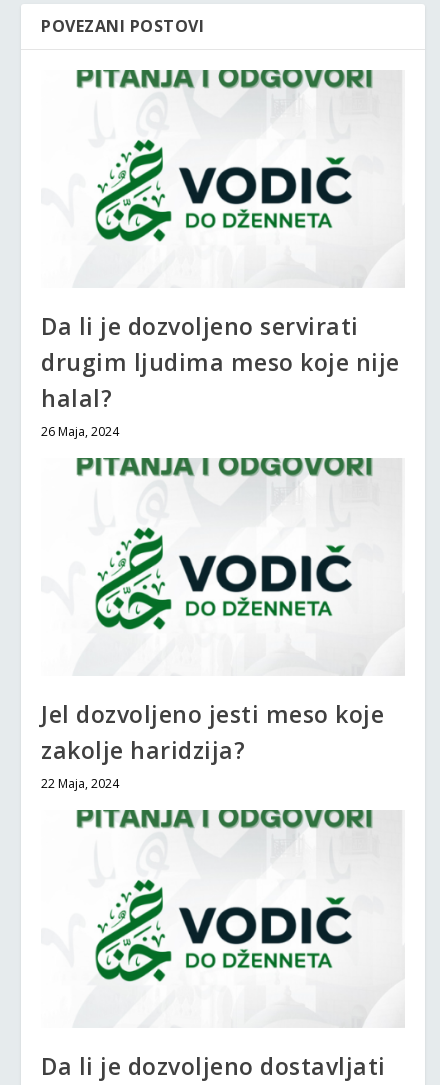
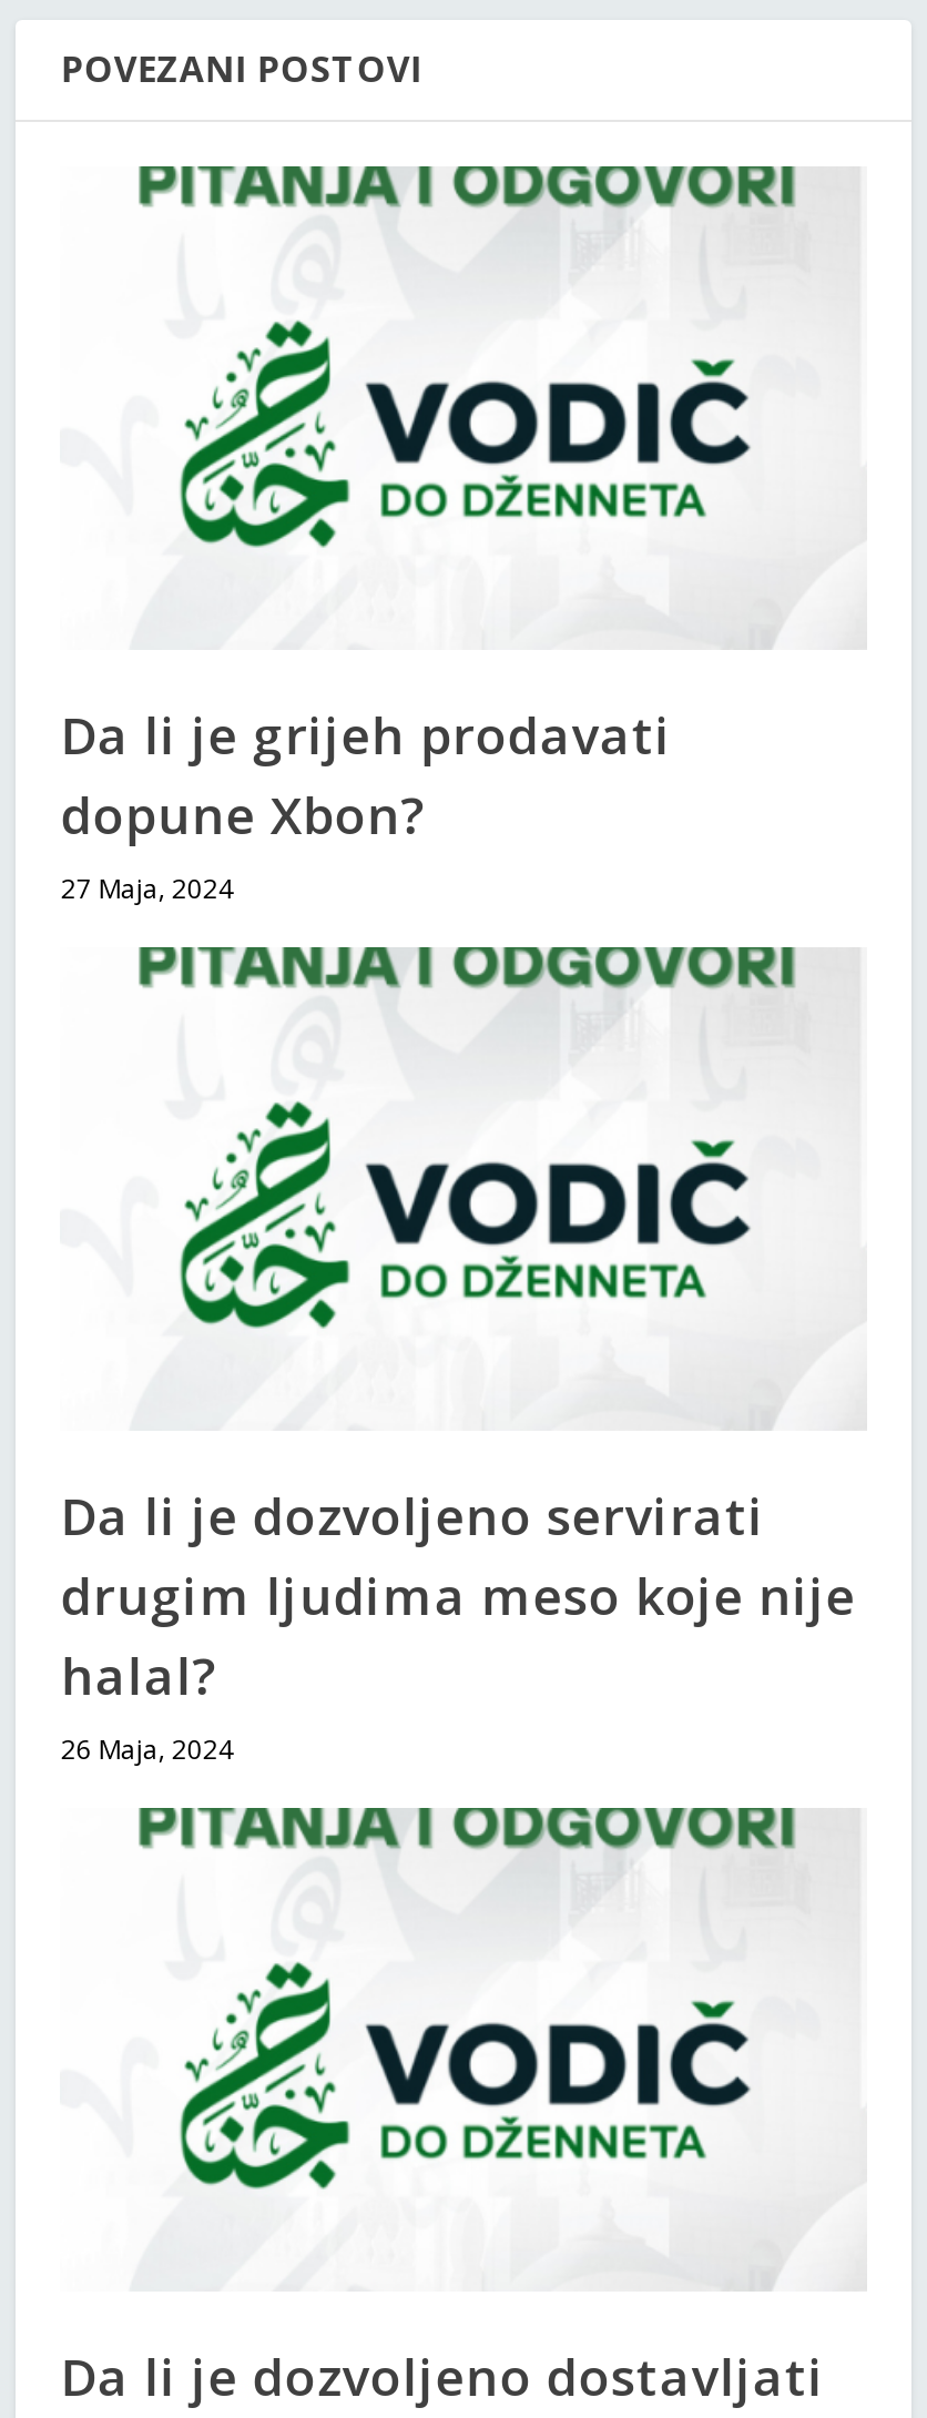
+ Da li je grijeh prodavati
+ dopune Xbon?
+ 27 Maja, 2024

moved down: [image]

moved down: Da li je dozvoljeno servirati | drugim ljudima meso koje nije | halal? | 26 Maja, 2024

moved down: [image]

- Jel dozvoljeno jesti meso koje
- zakolje haridzija?
- 22 Maja, 2024
